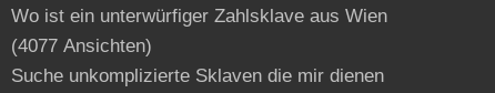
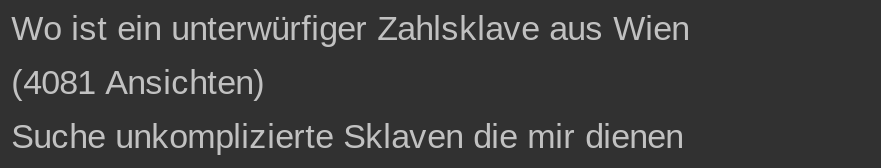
- (4077 Ansichten)
+ (4081 Ansichten)
